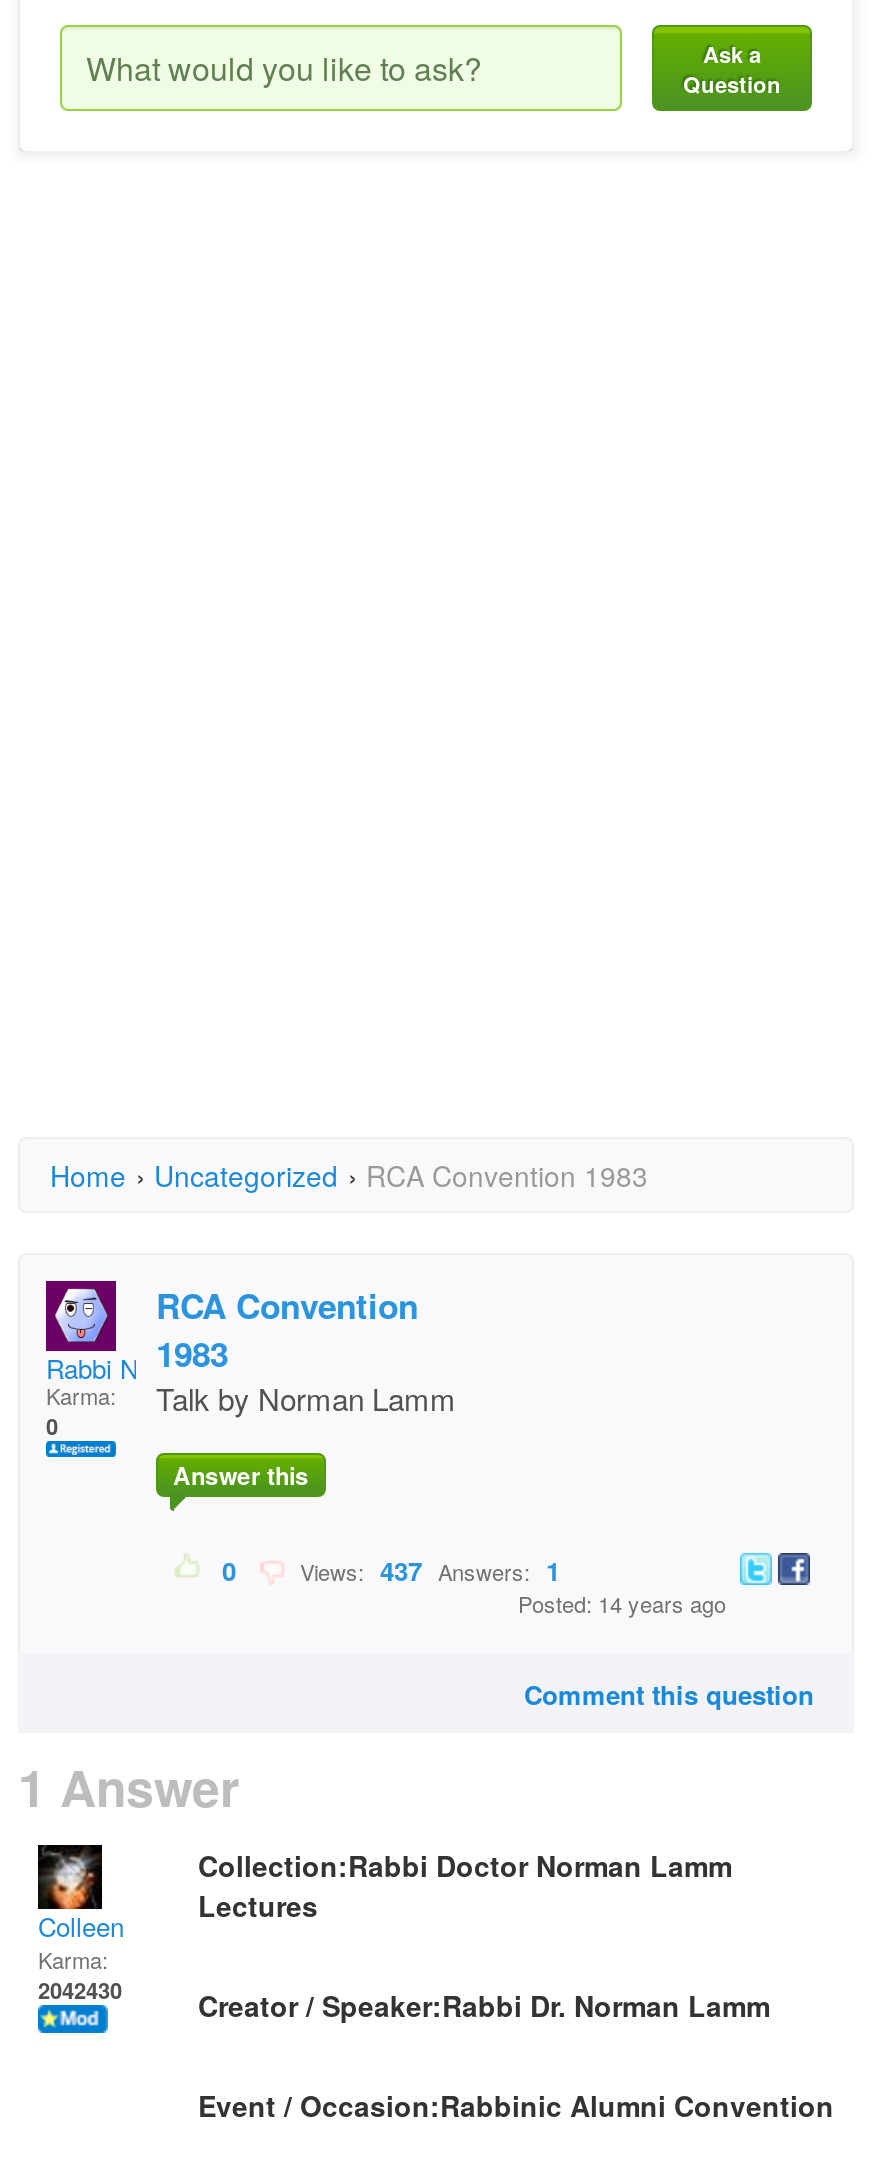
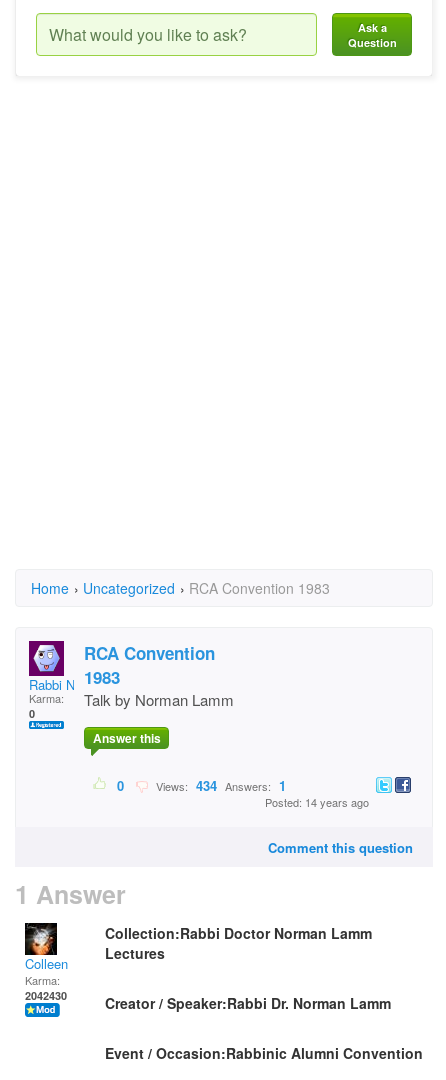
- Views: 437 Answers: 1
+ Views: 434 Answers: 1
